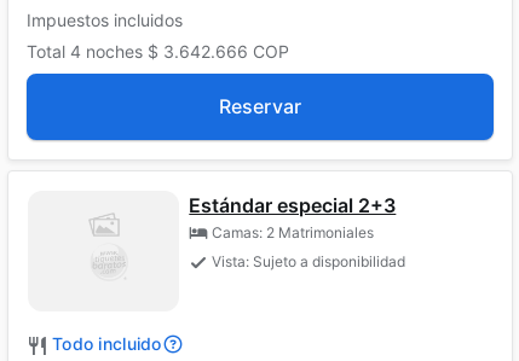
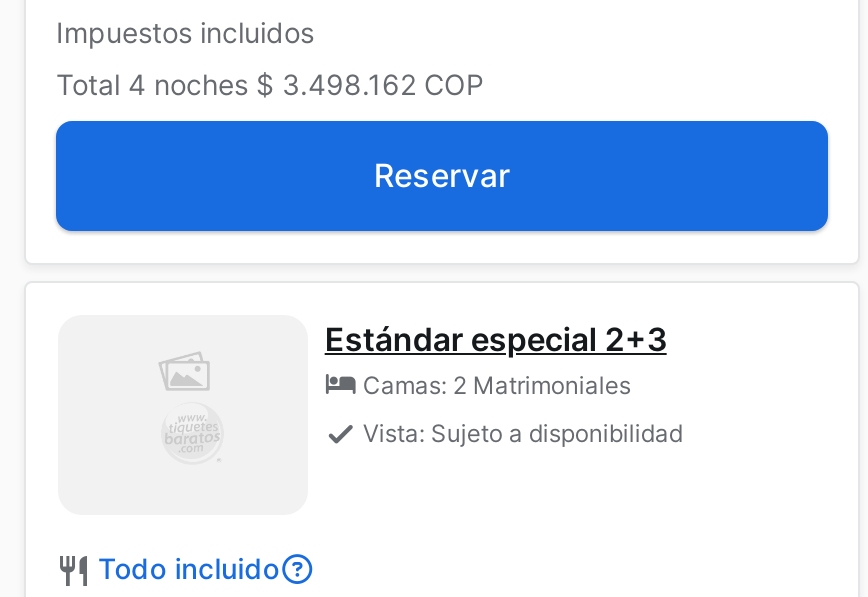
- Total 4 noches $ 3.642.666 COP
+ Total 4 noches $ 3.498.162 COP
